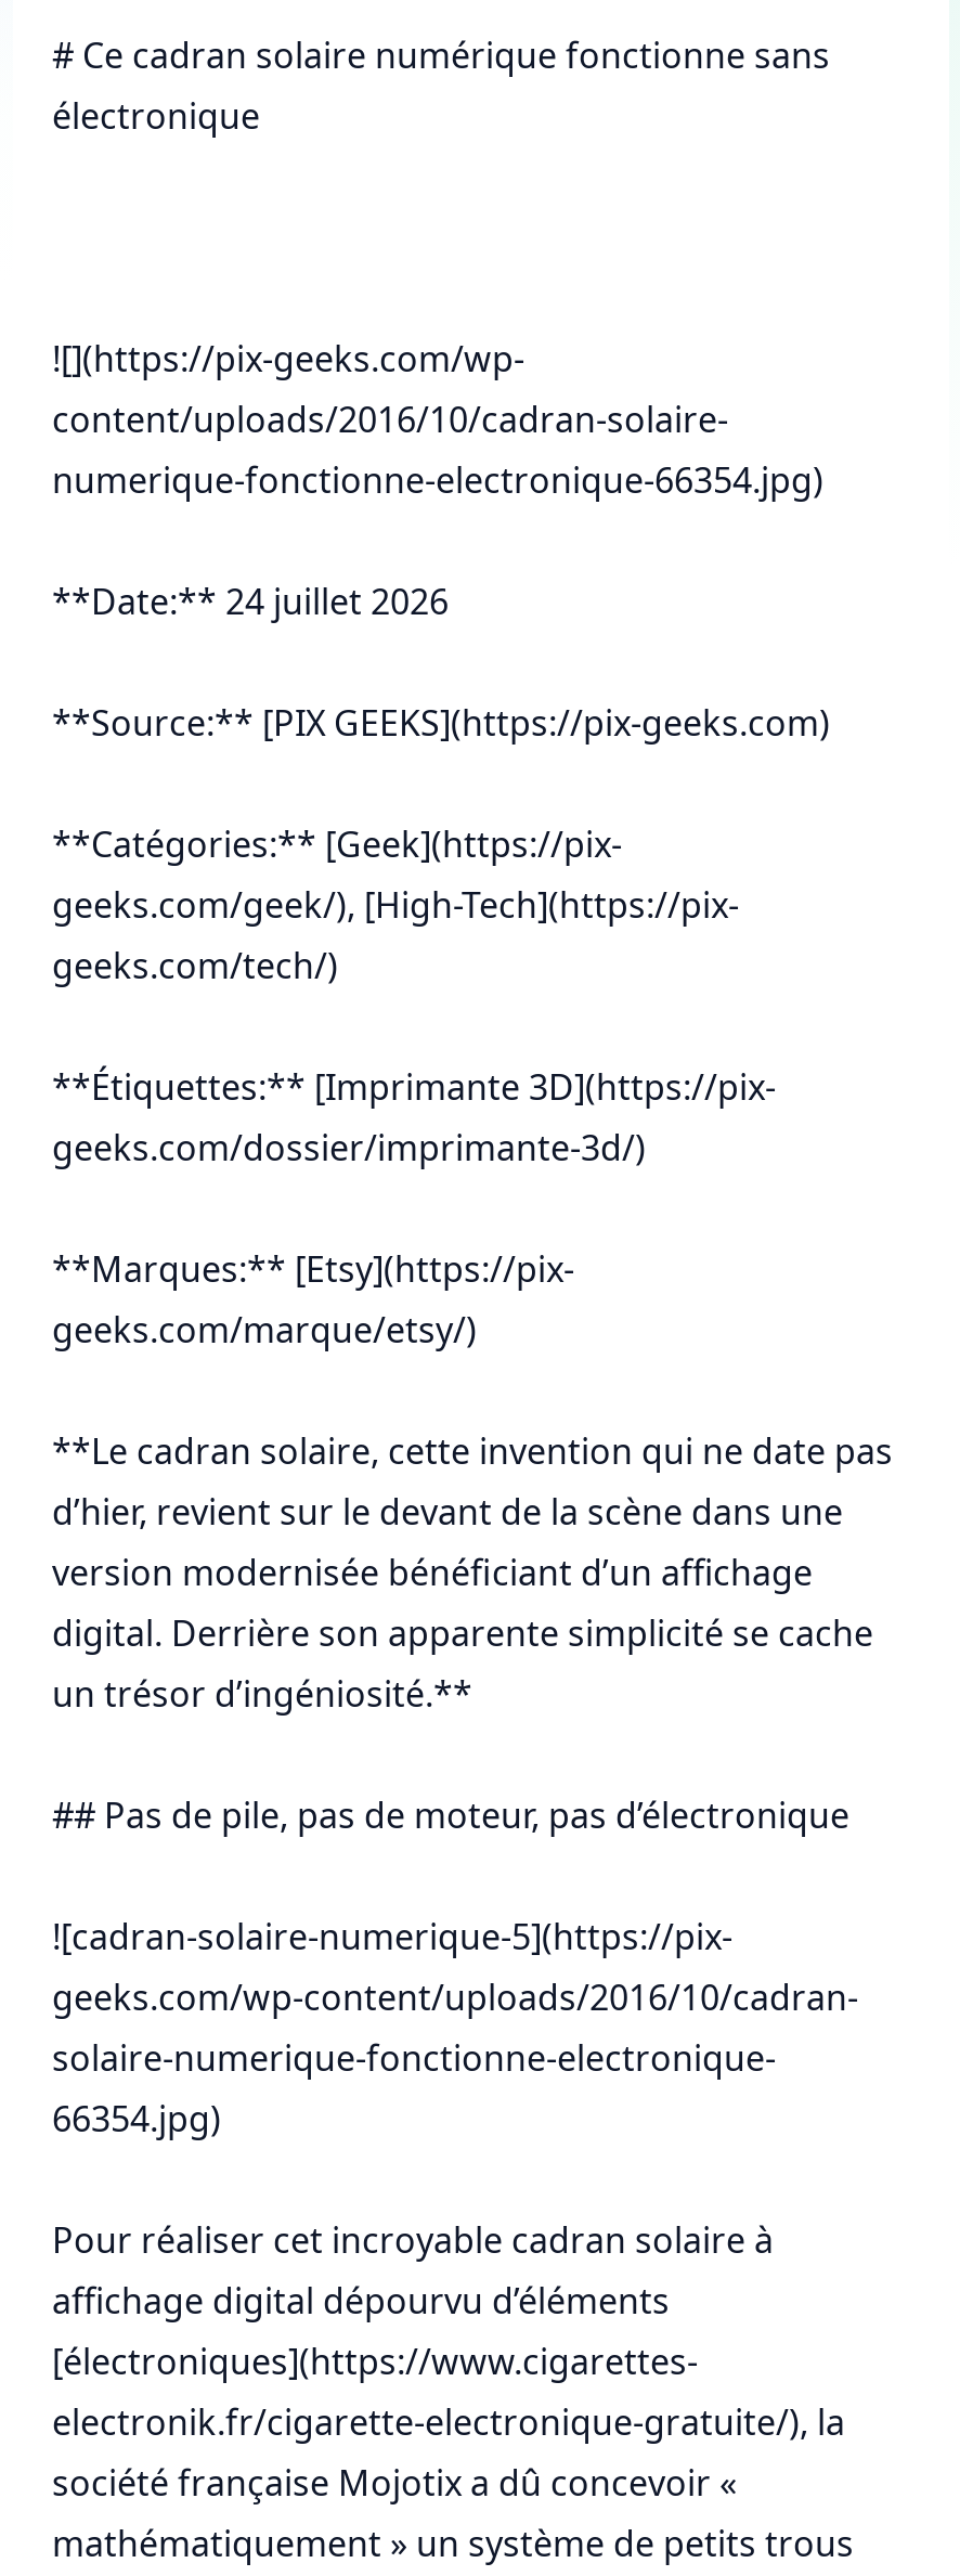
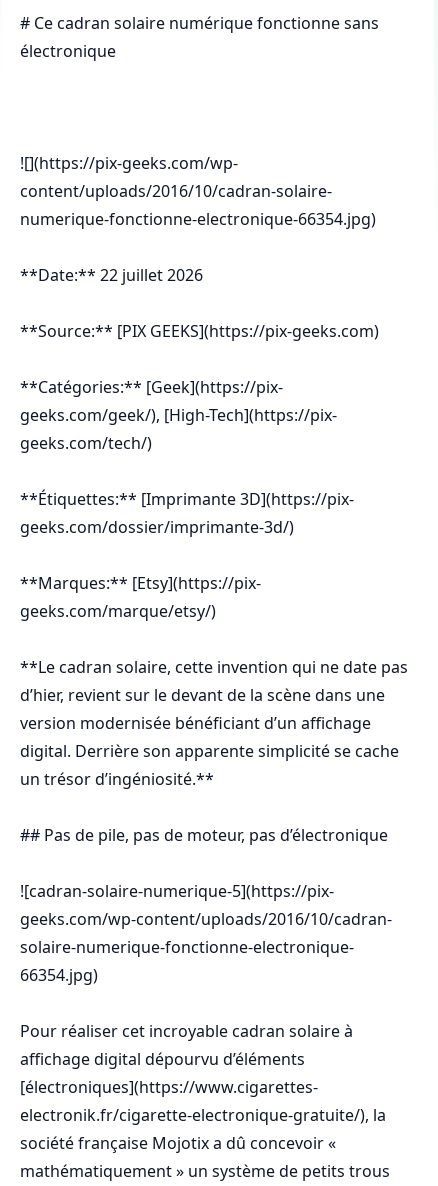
- **Date:** 24 juillet 2026
+ **Date:** 22 juillet 2026
